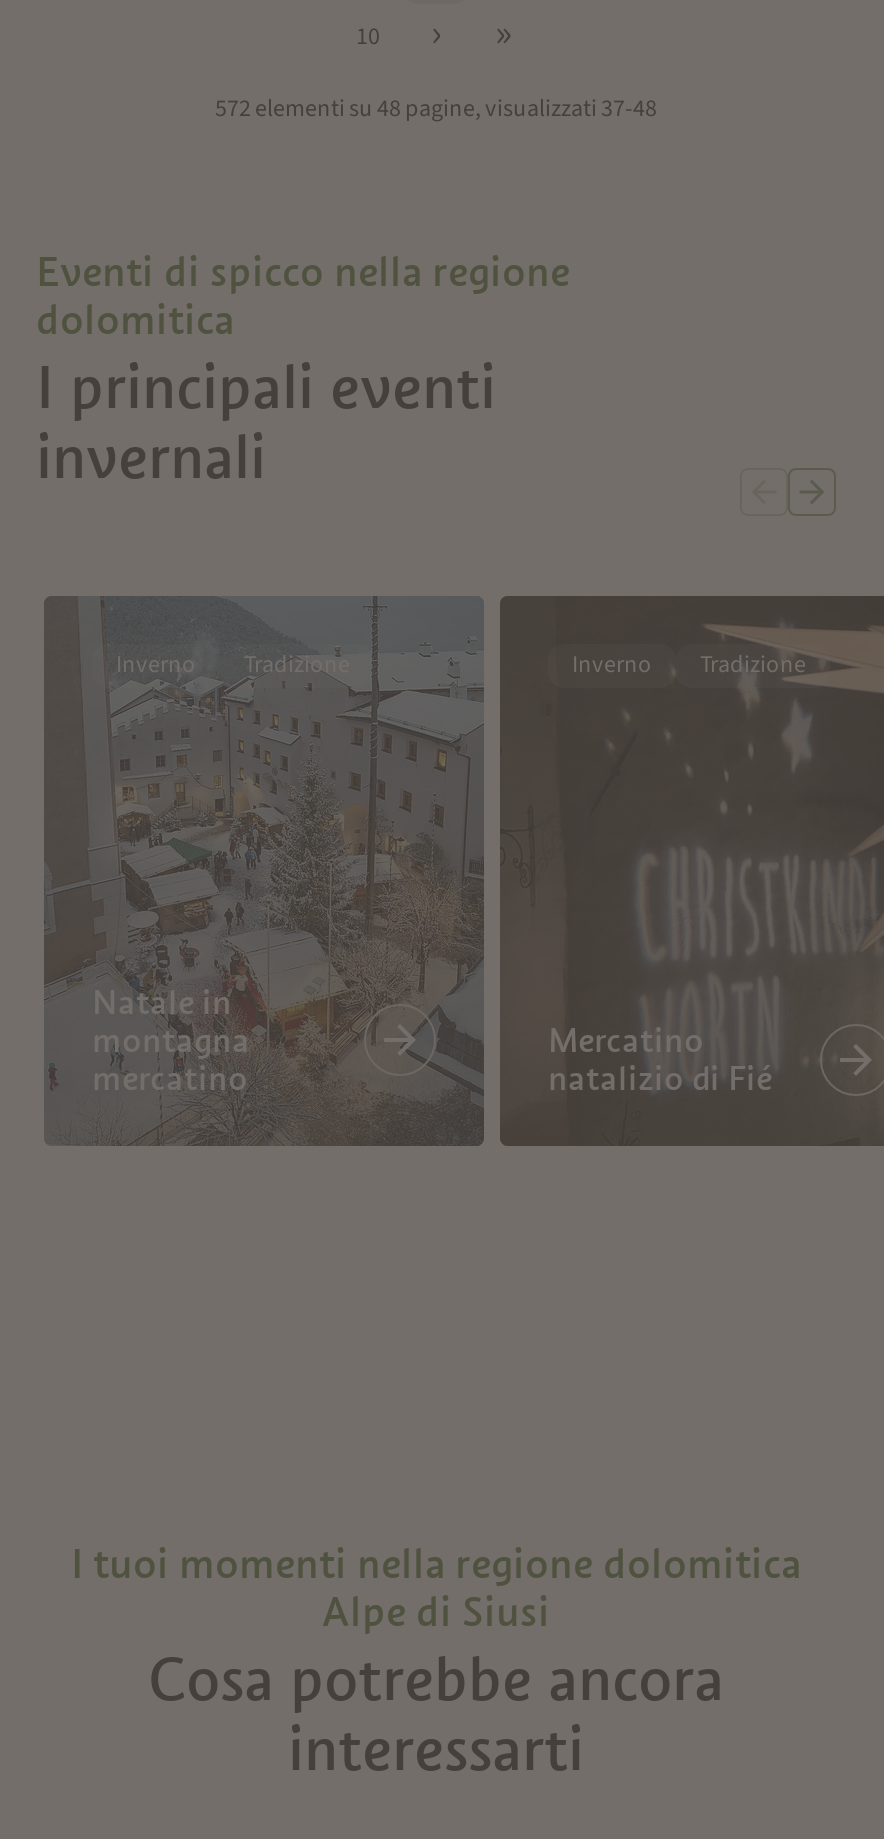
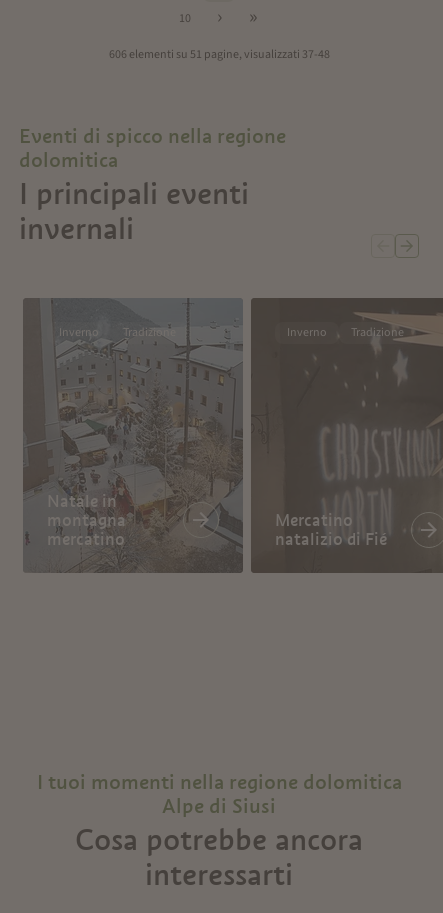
- 572 elementi su 48 pagine, visualizzati 37-48
+ 606 elementi su 51 pagine, visualizzati 37-48
